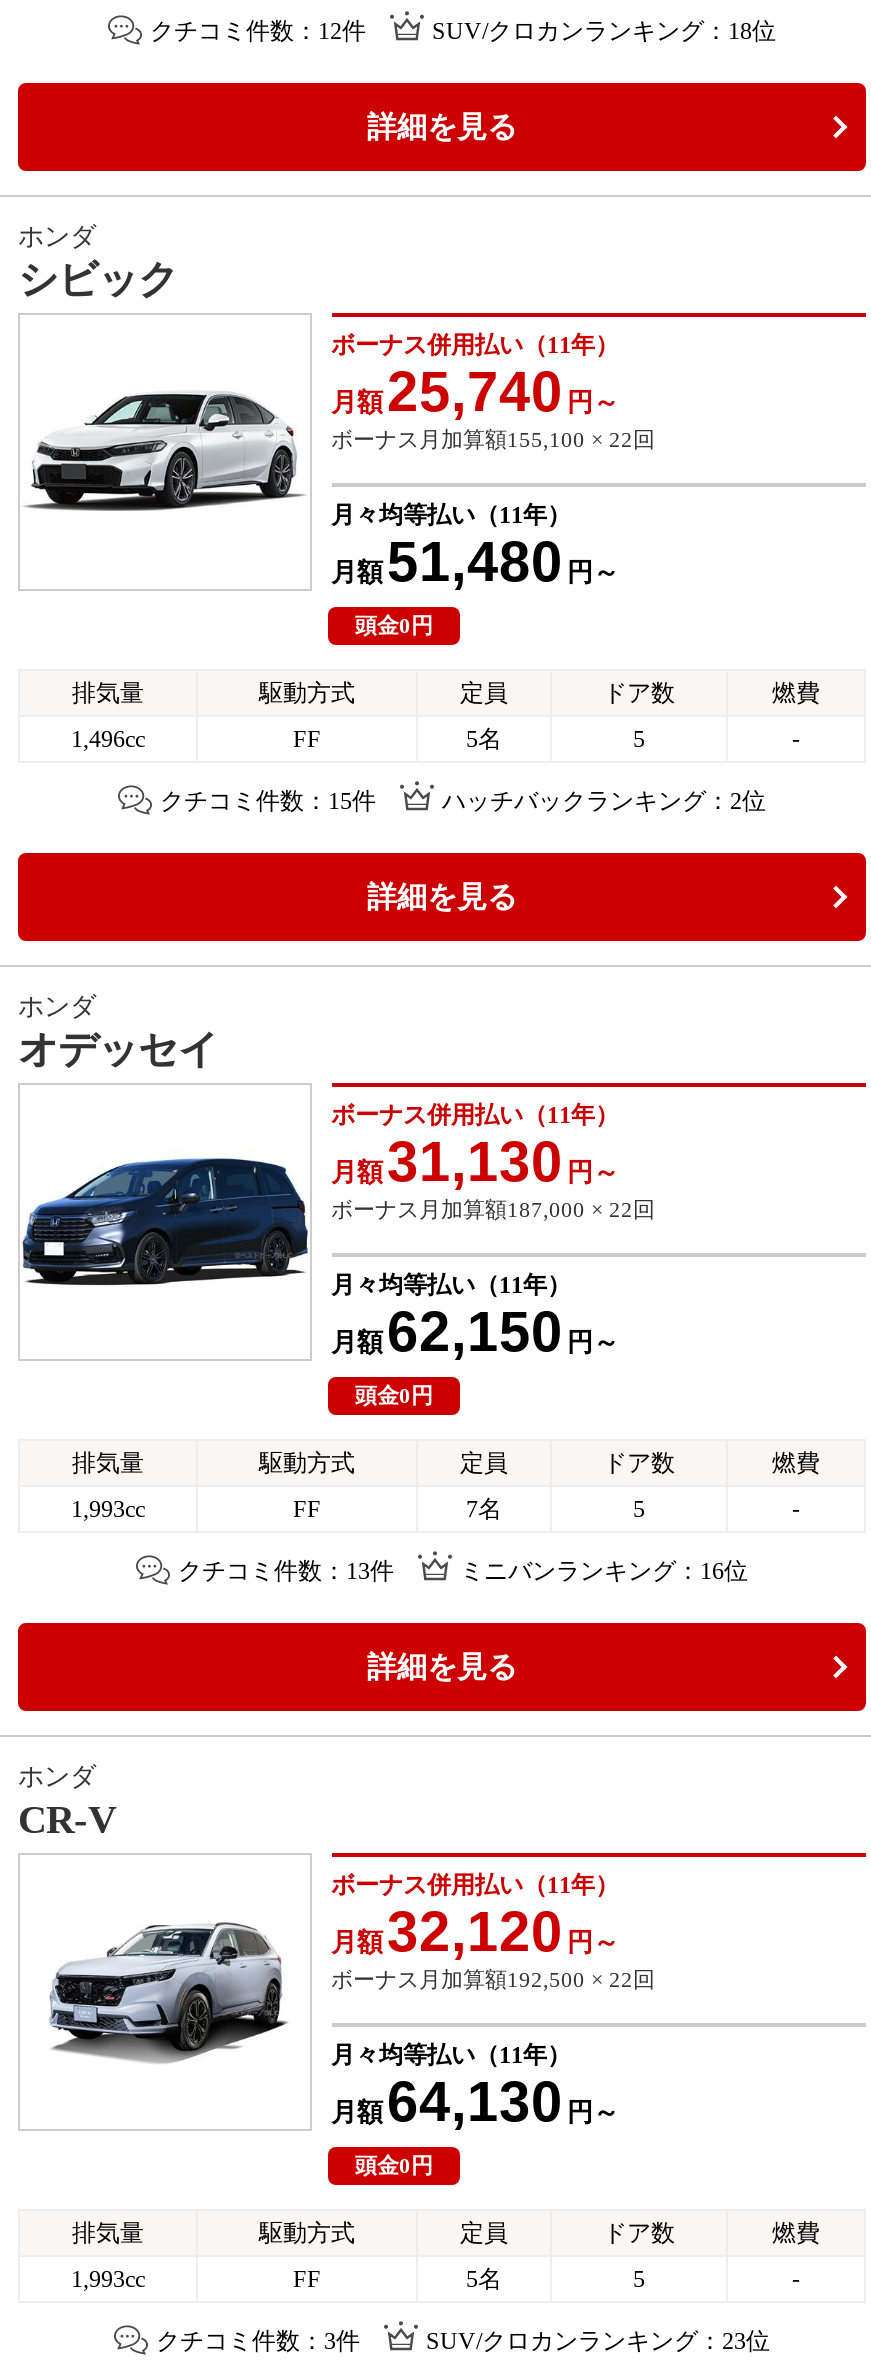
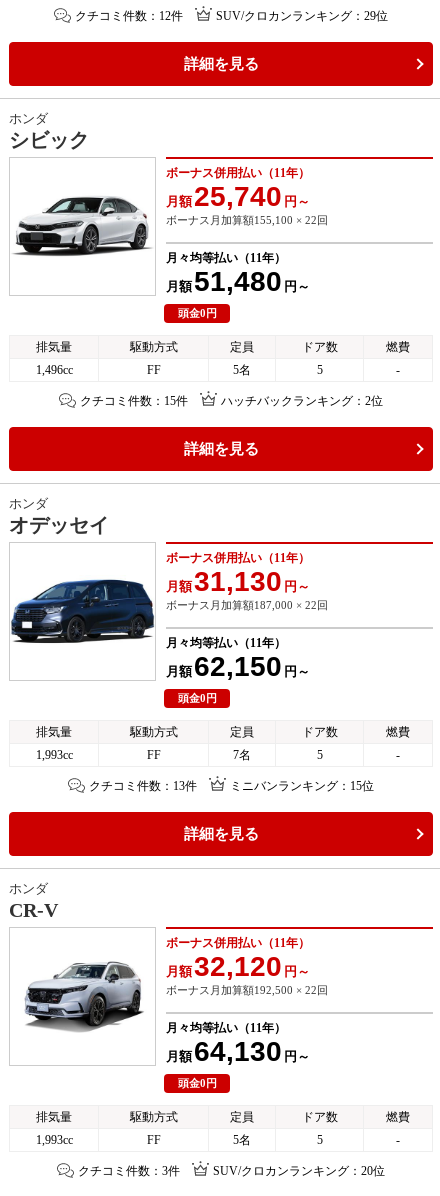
- SUV/クロカンランキング：18位
+ SUV/クロカンランキング：29位

- ミニバンランキング：16位
+ ミニバンランキング：15位

- SUV/クロカンランキング：23位
+ SUV/クロカンランキング：20位
